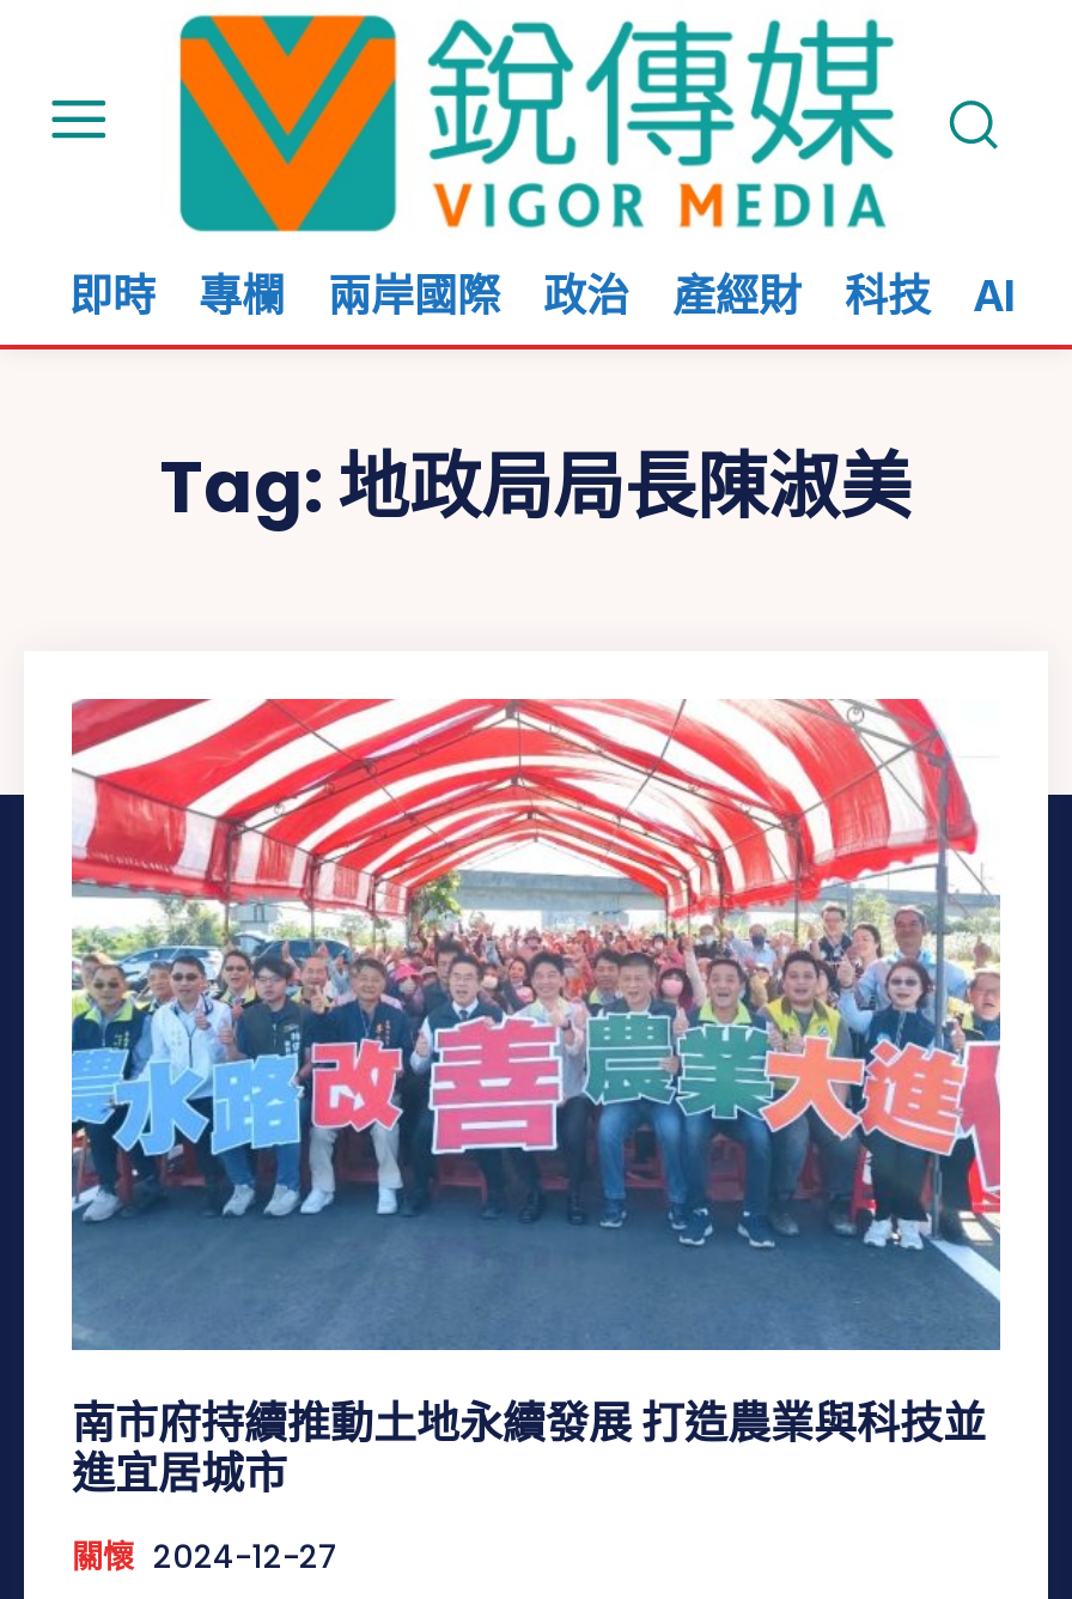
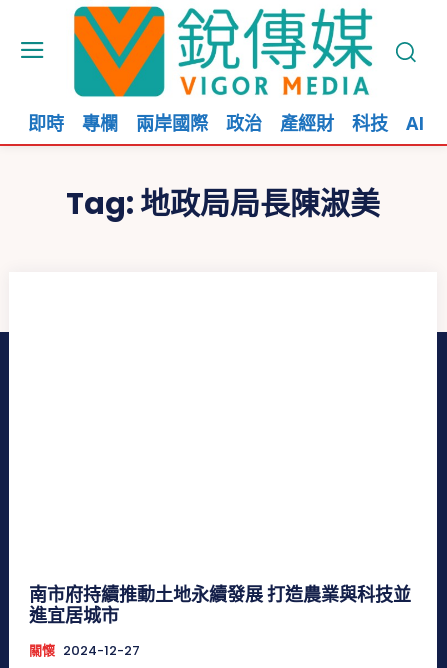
- [image]
